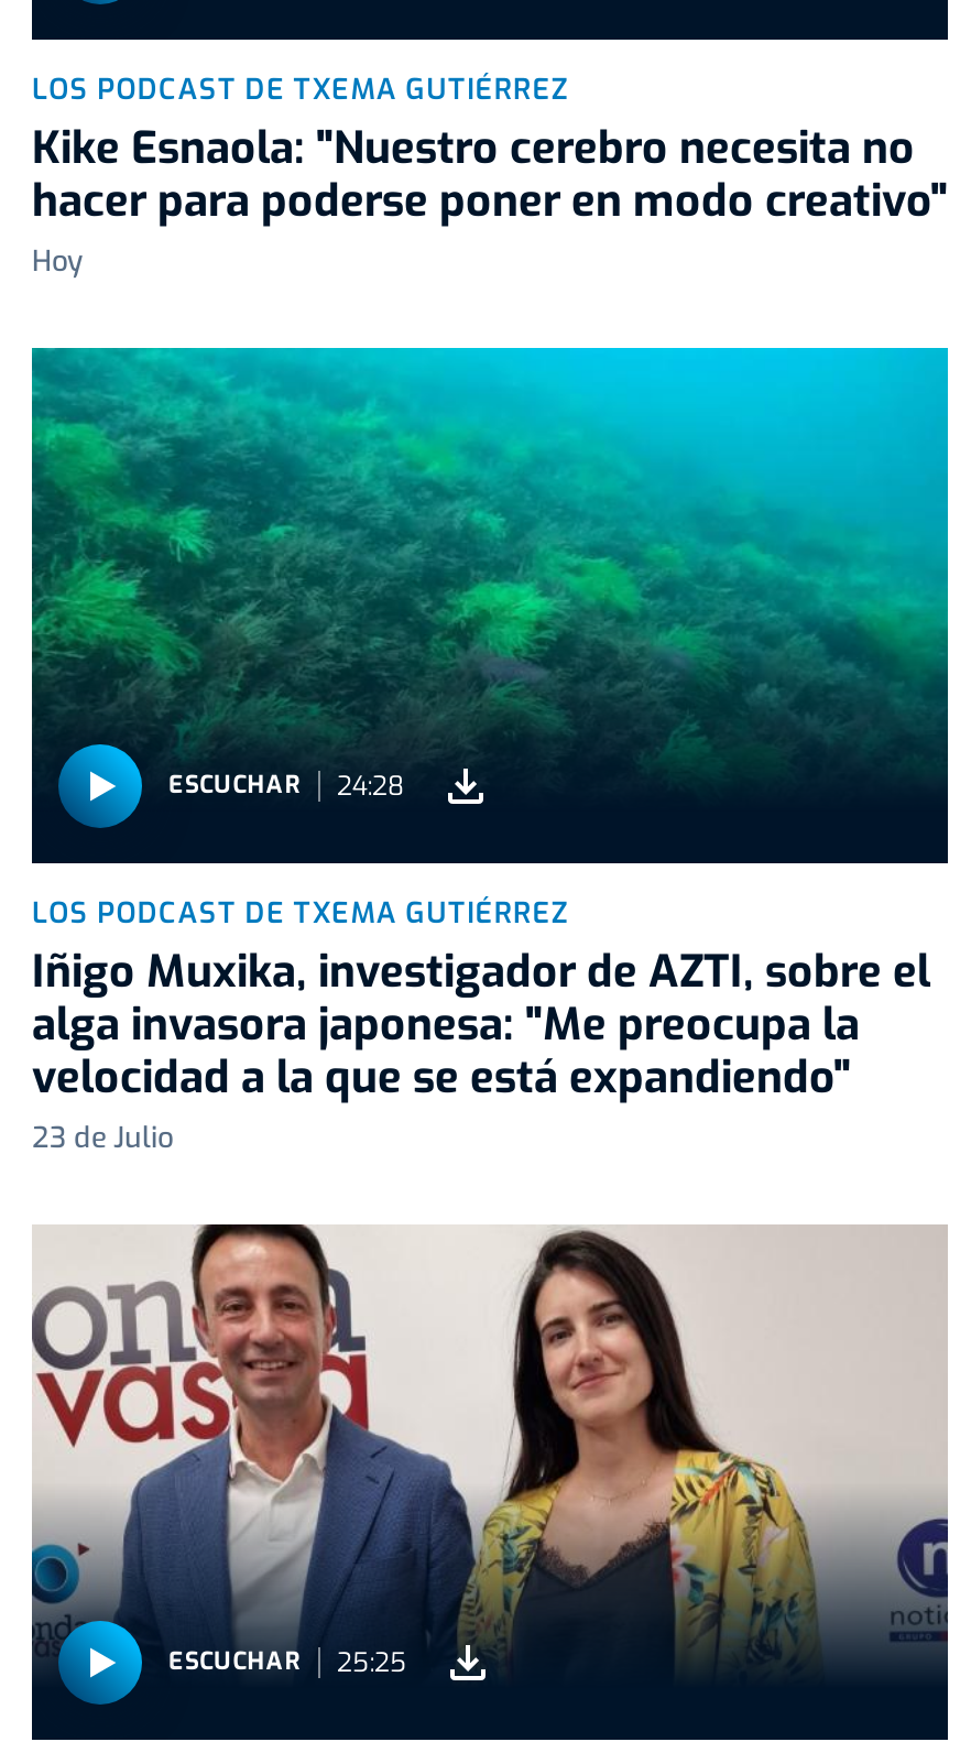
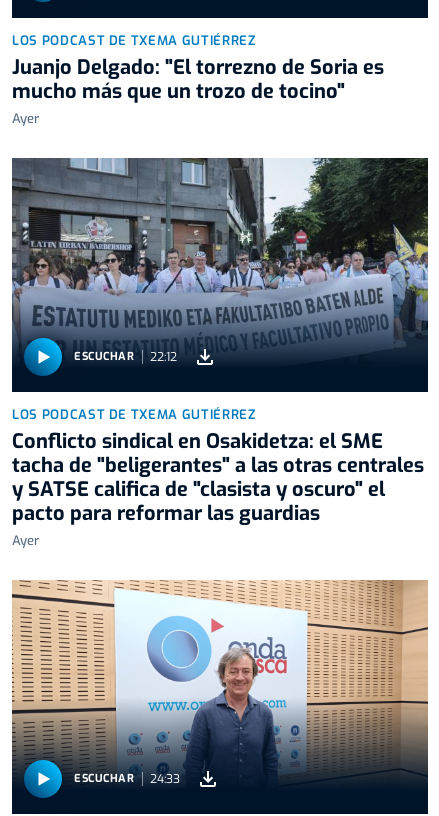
- Kike Esnaola: "Nuestro cerebro necesita no
- hacer para poderse poner en modo creativo"
- Hoy
+ Juanjo Delgado: "El torrezno de Soria es
+ mucho más que un trozo de tocino"
+ Ayer

- [image]
- ESCUCHAR 24:28
+ [image]
+ ESCUCHAR 22:12

- Iñigo Muxika, investigador de AZTI, sobre el
- alga invasora japonesa: "Me preocupa la
- velocidad a la que se está expandiendo"
- 23 de Julio
+ Conflicto sindical en Osakidetza: el SME
+ tacha de "beligerantes" a las otras centrales
+ y SATSE califica de "clasista y oscuro" el
+ pacto para reformar las guardias
+ Ayer

- [image]
- ESCUCHAR 25:25
+ [image]
+ ESCUCHAR 24:33
